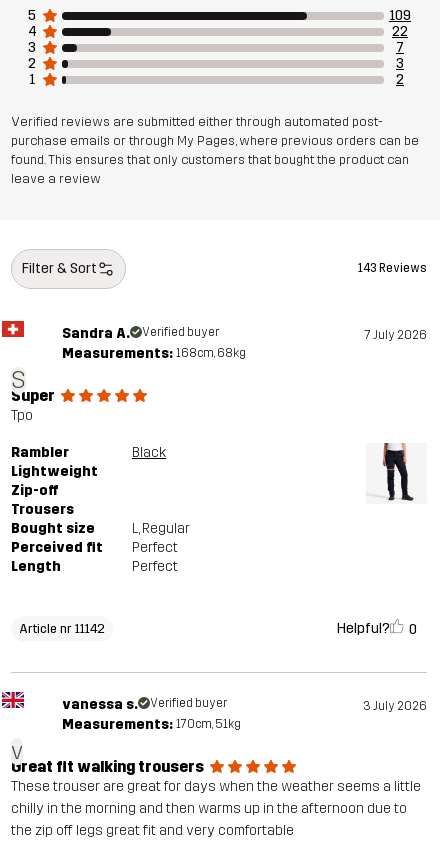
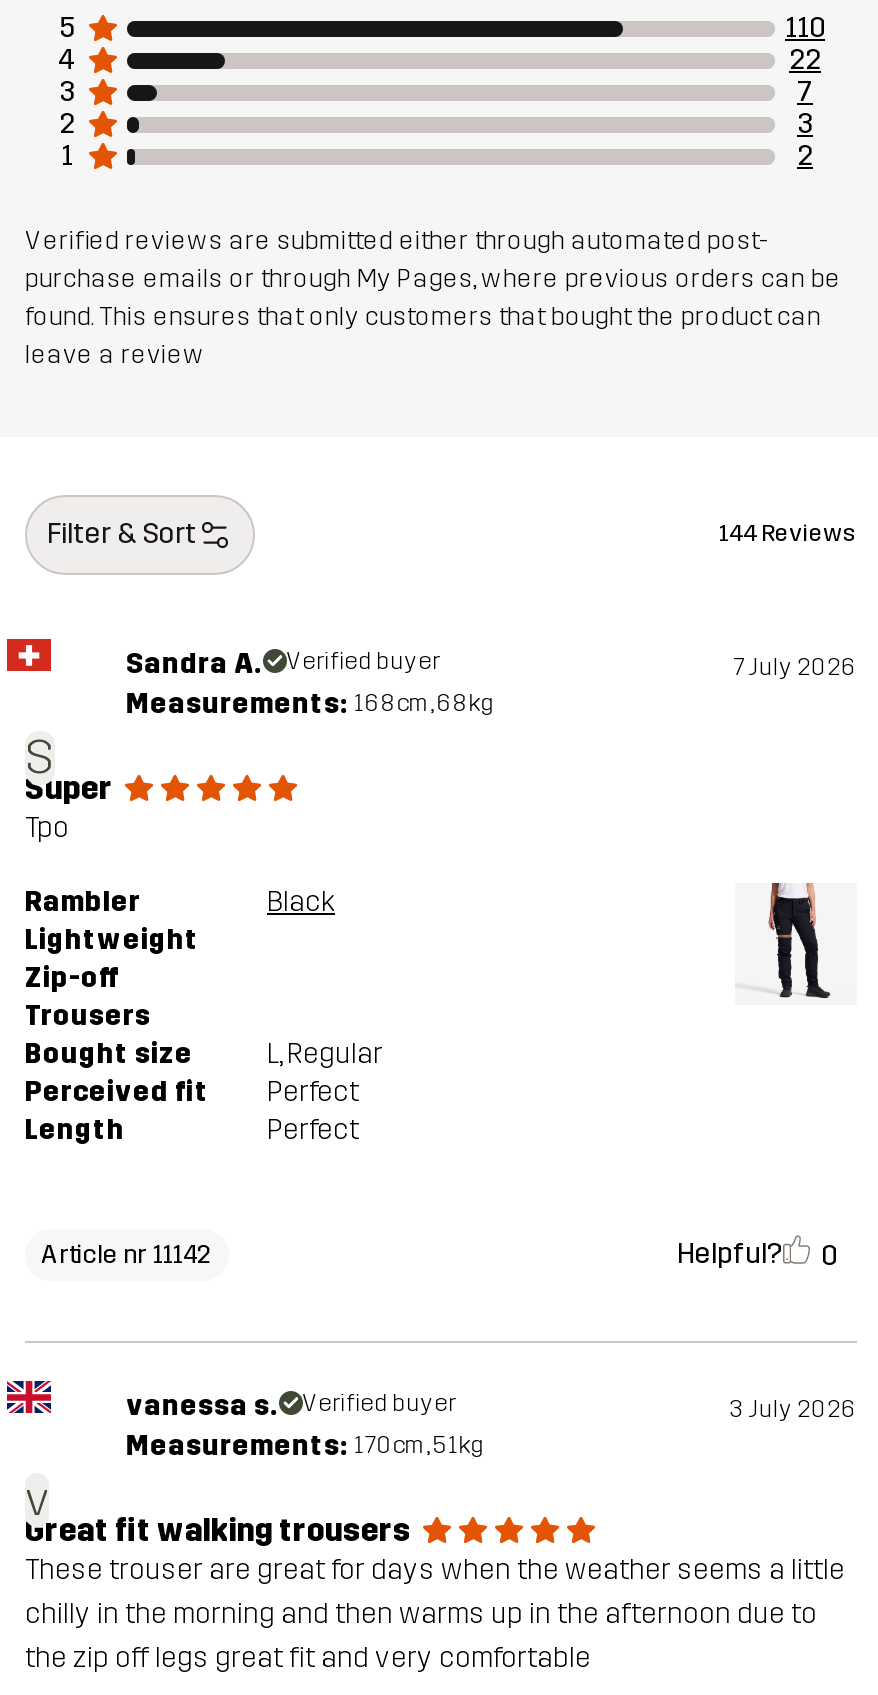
- 109
+ 110

- 143 Reviews
+ 144 Reviews
